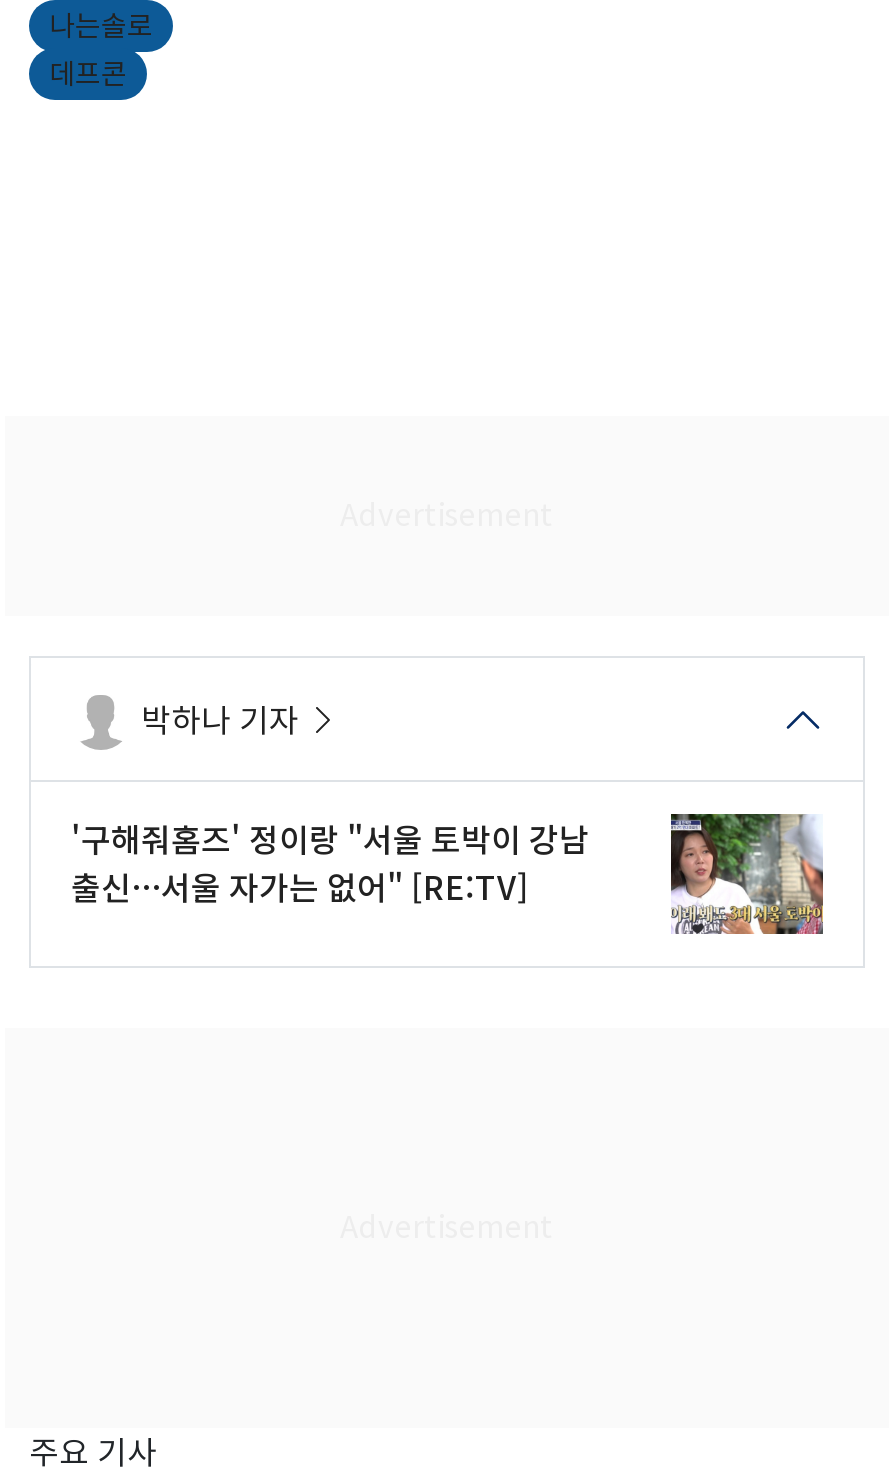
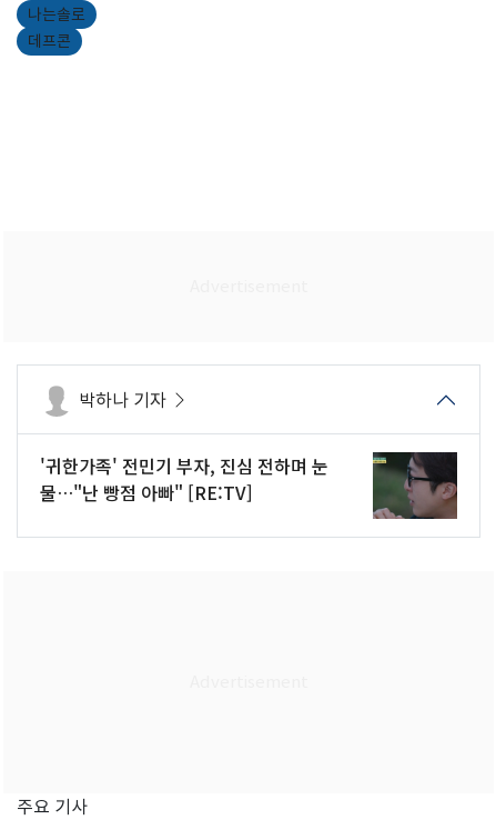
- '구해줘홈즈' 정이랑 "서울 토박이 강남
- 출신…서울 자가는 없어" [RE:TV]
+ '귀한가족' 전민기 부자, 진심 전하며 눈
+ 물…"난 빵점 아빠" [RE:TV]

- [image]
+ [image]
